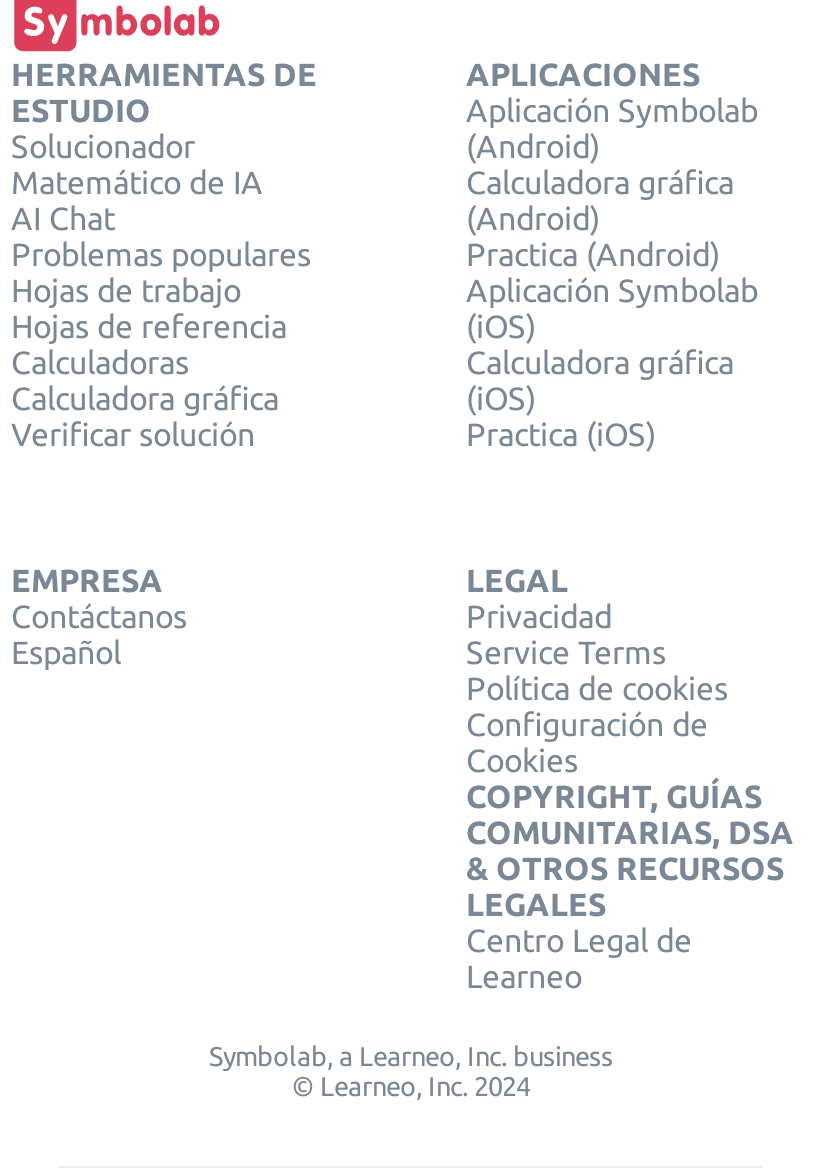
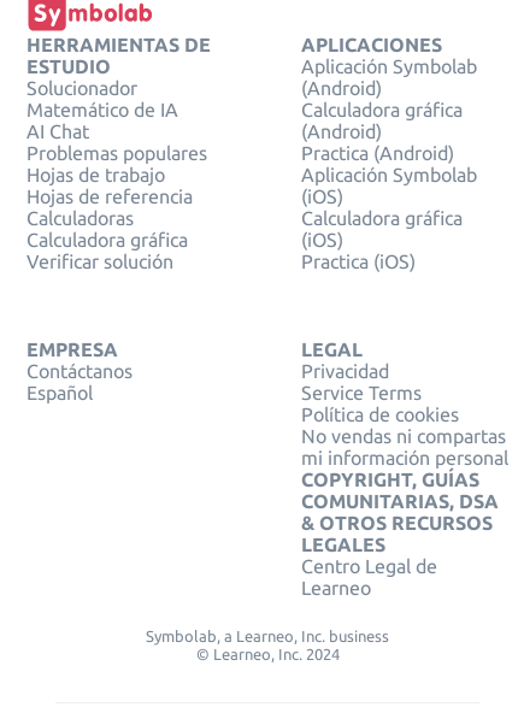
- Configuración de
- Cookies
+ No vendas ni compartas
+ mi información personal
